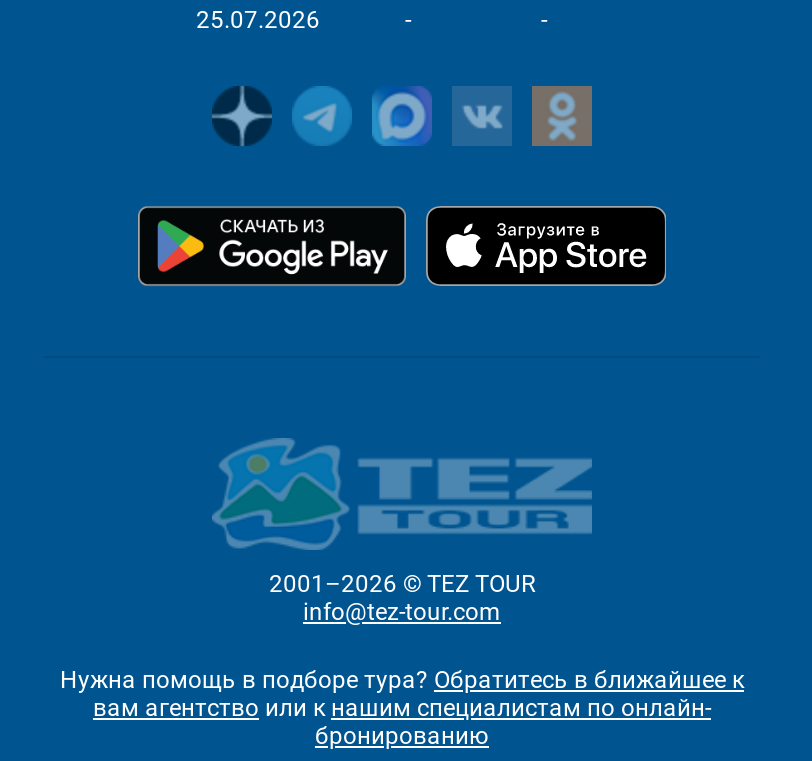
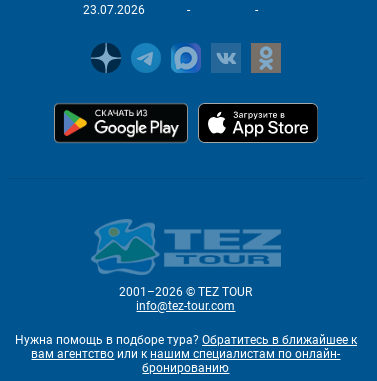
- 25.07.2026
+ 23.07.2026
